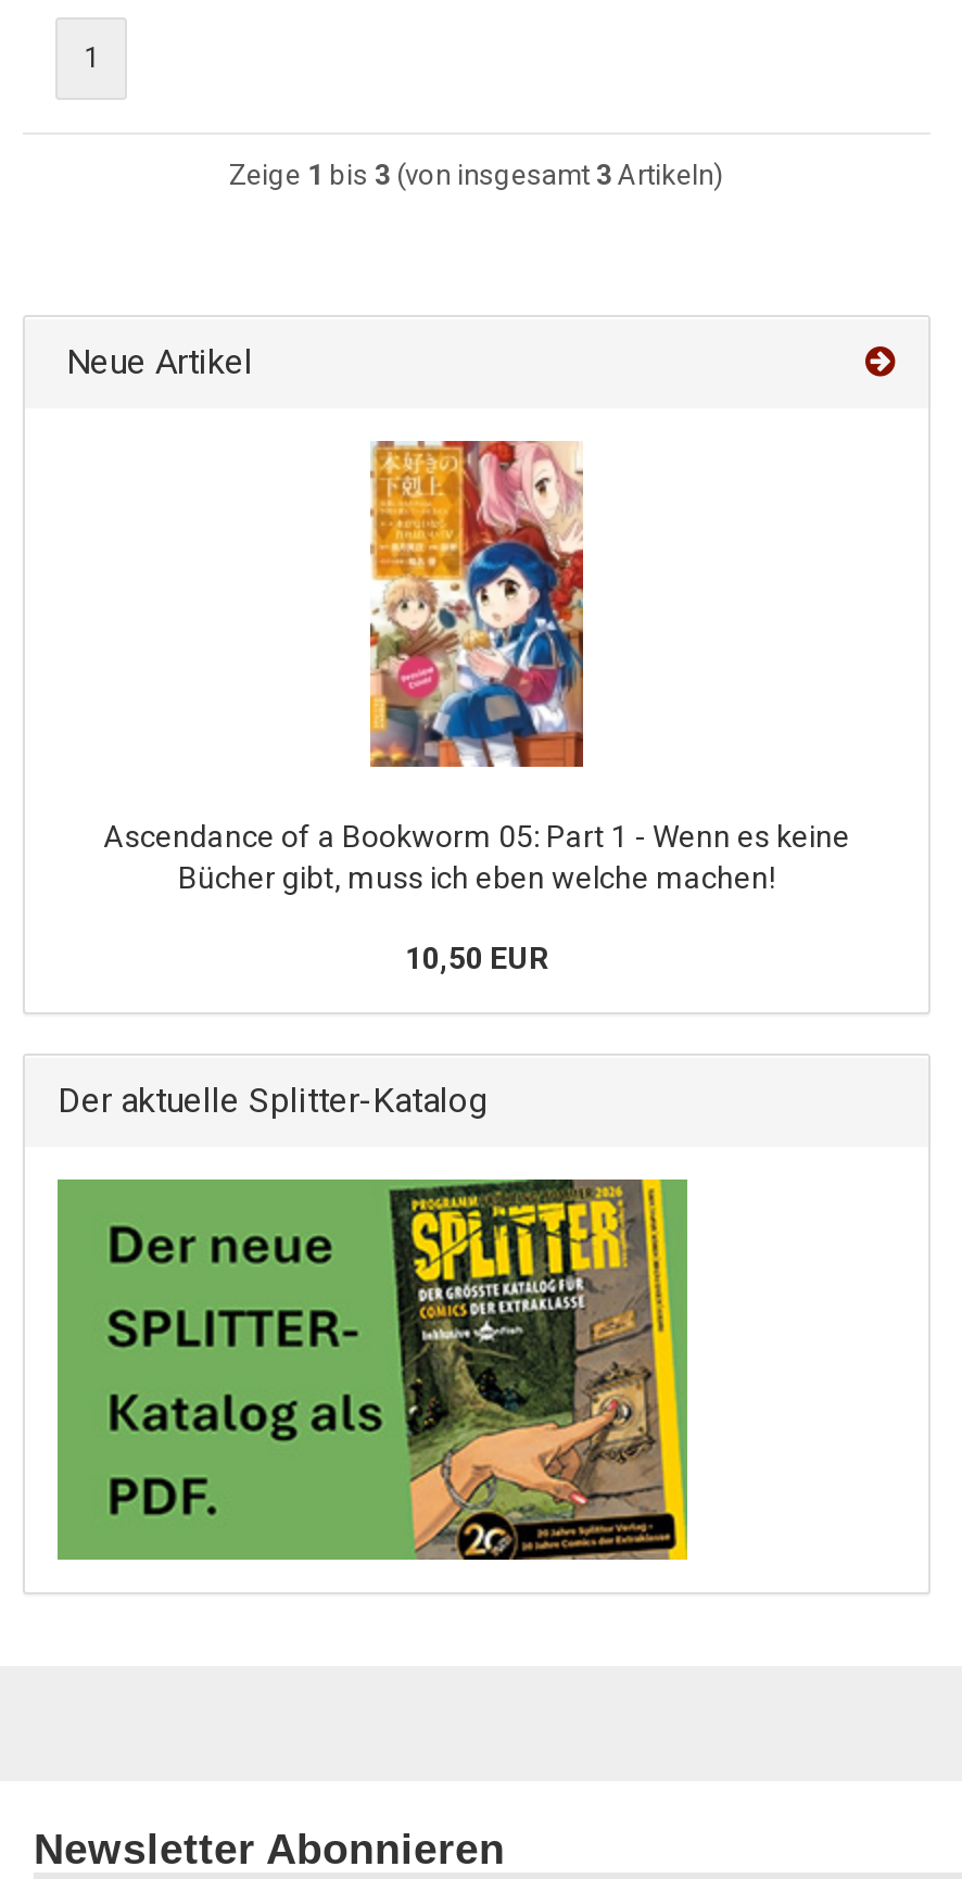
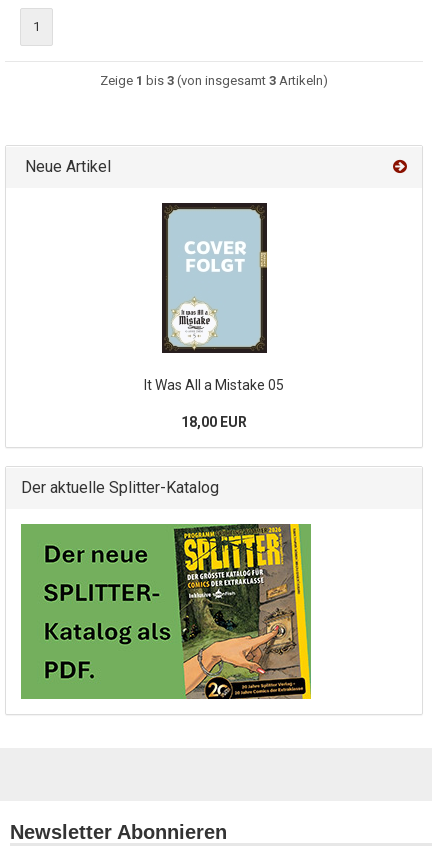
- [image]
- Ascendance of a Bookworm 05: Part 1 - Wenn es keine
- Bücher gibt, muss ich eben welche machen!
+ [image]
+ It Was All a Mistake 05

- 10,50 EUR
+ 18,00 EUR
